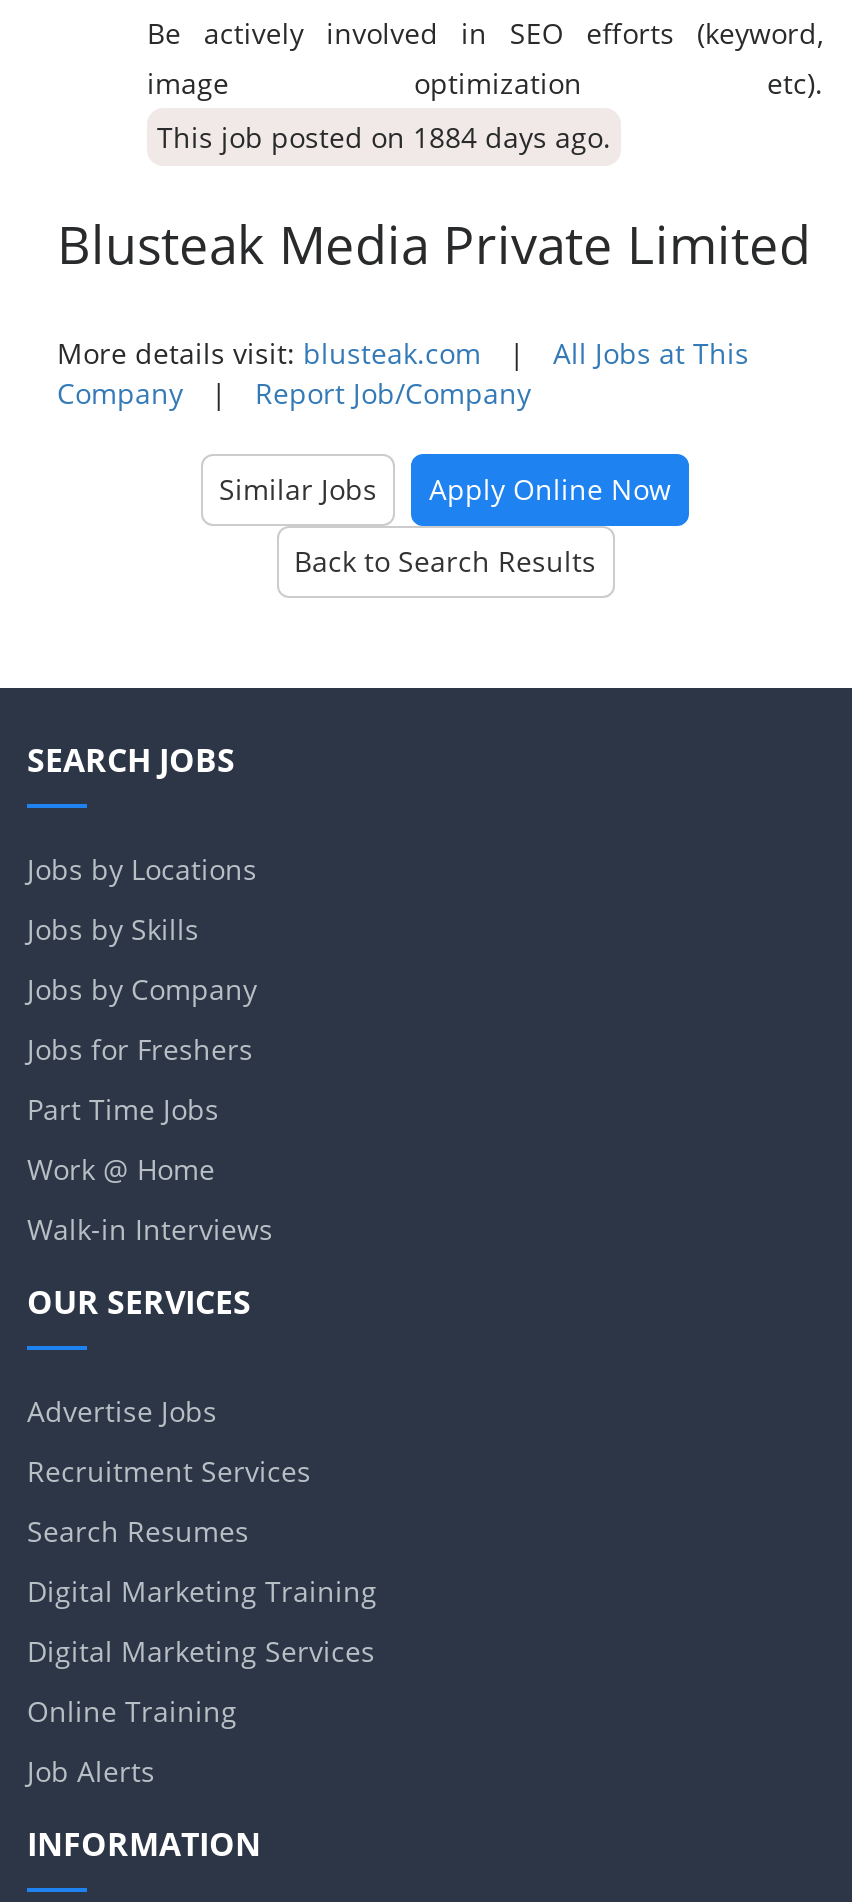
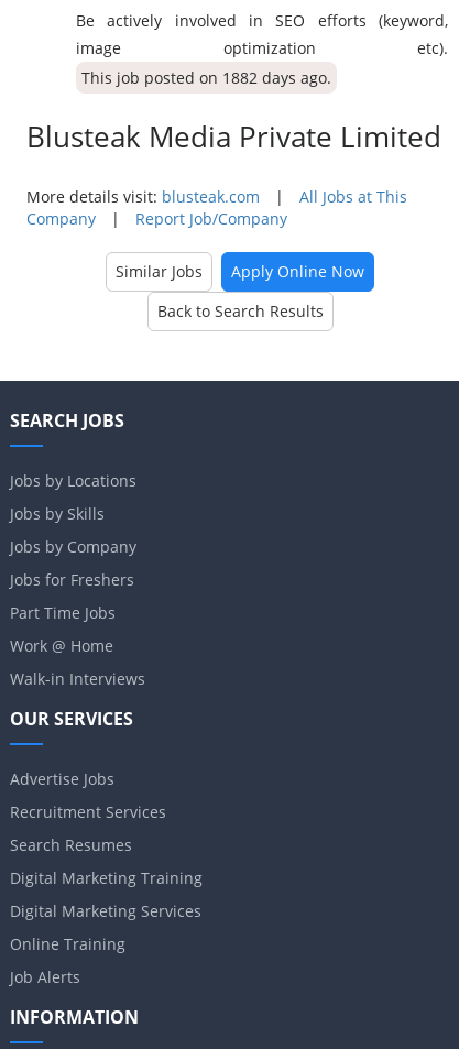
- This job posted on 1884 days ago.
+ This job posted on 1882 days ago.
